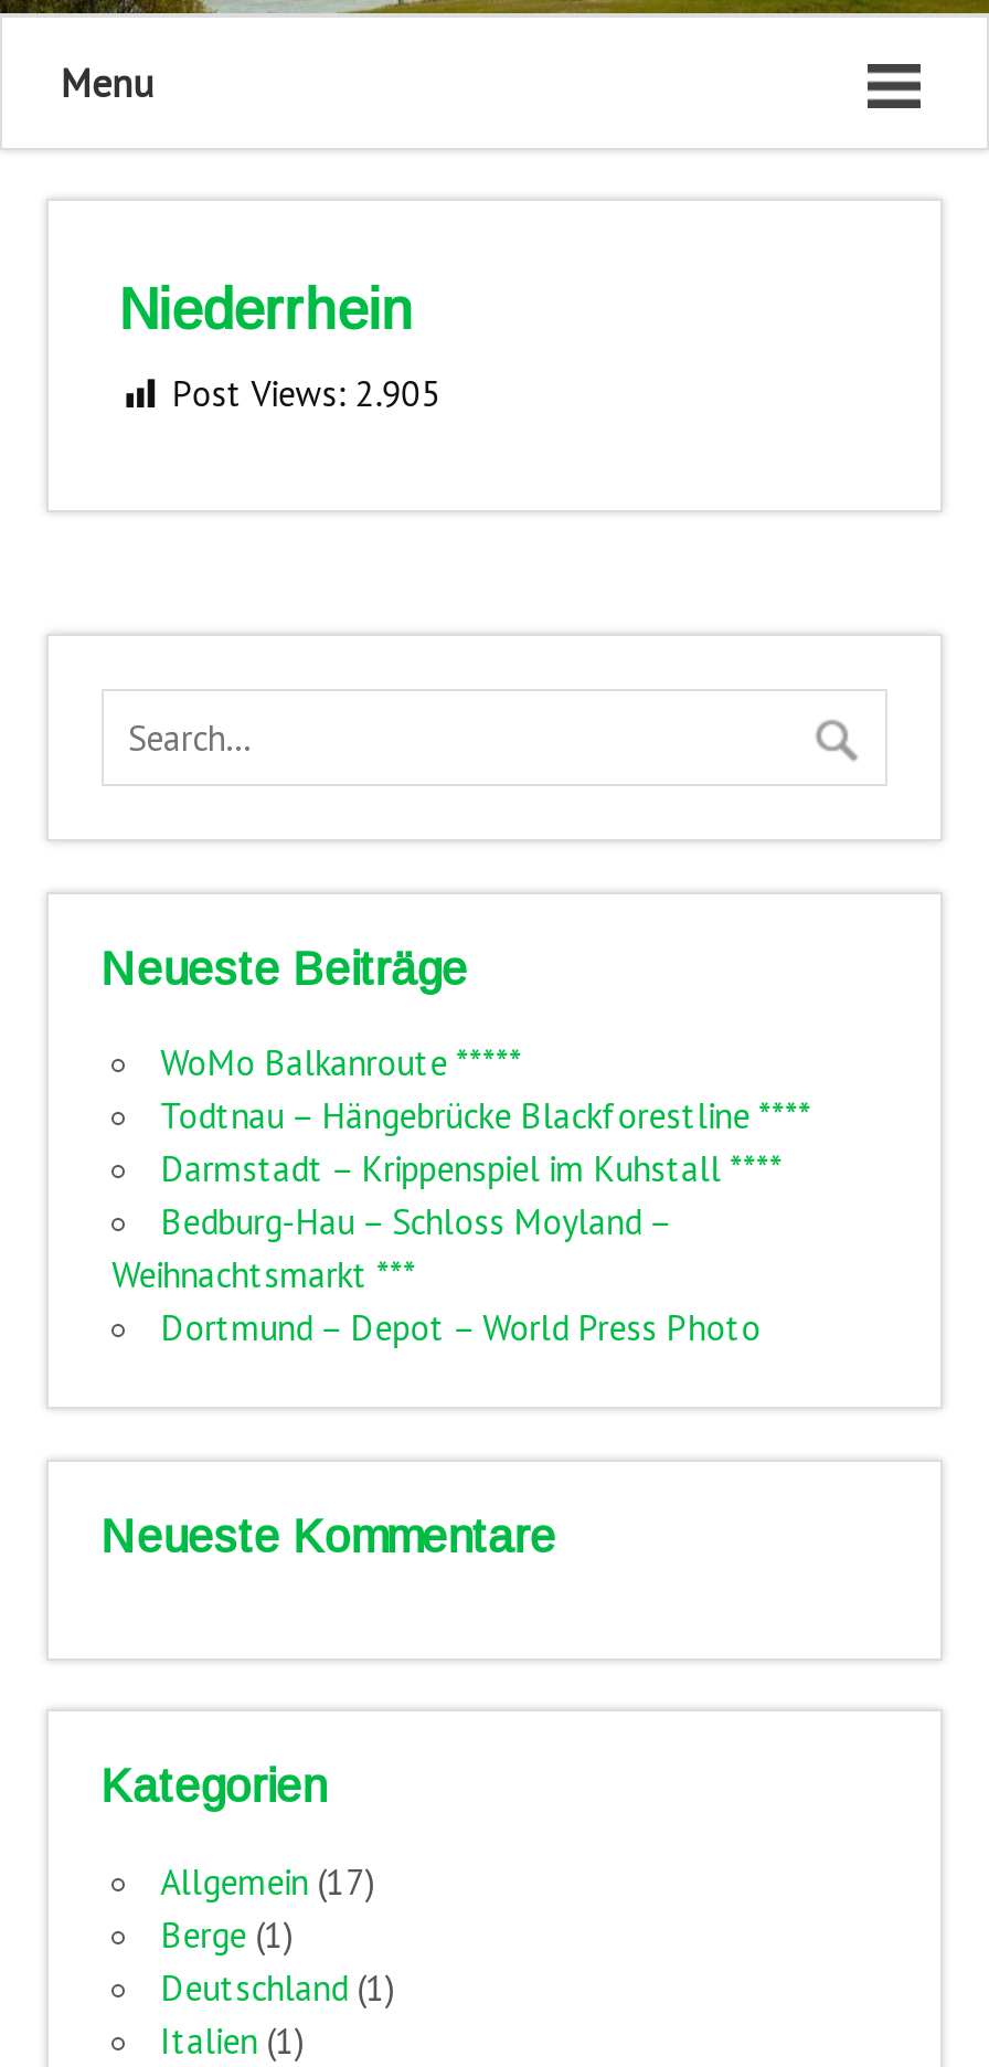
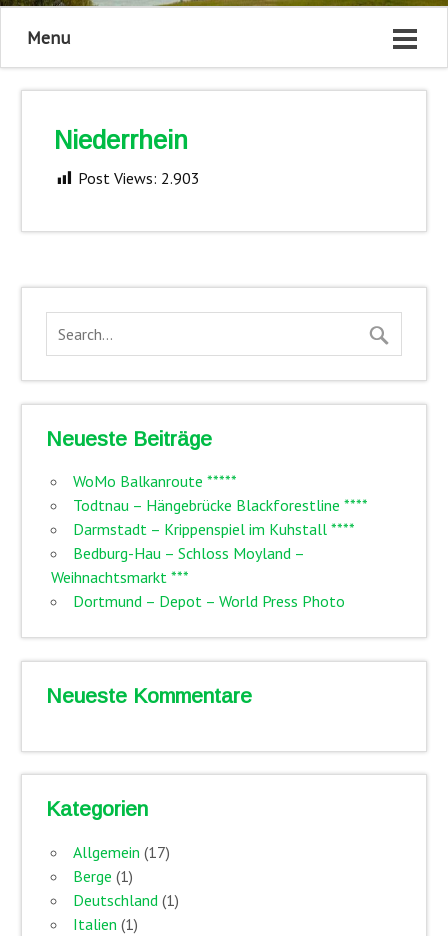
- Post Views: 2.905
+ Post Views: 2.903
